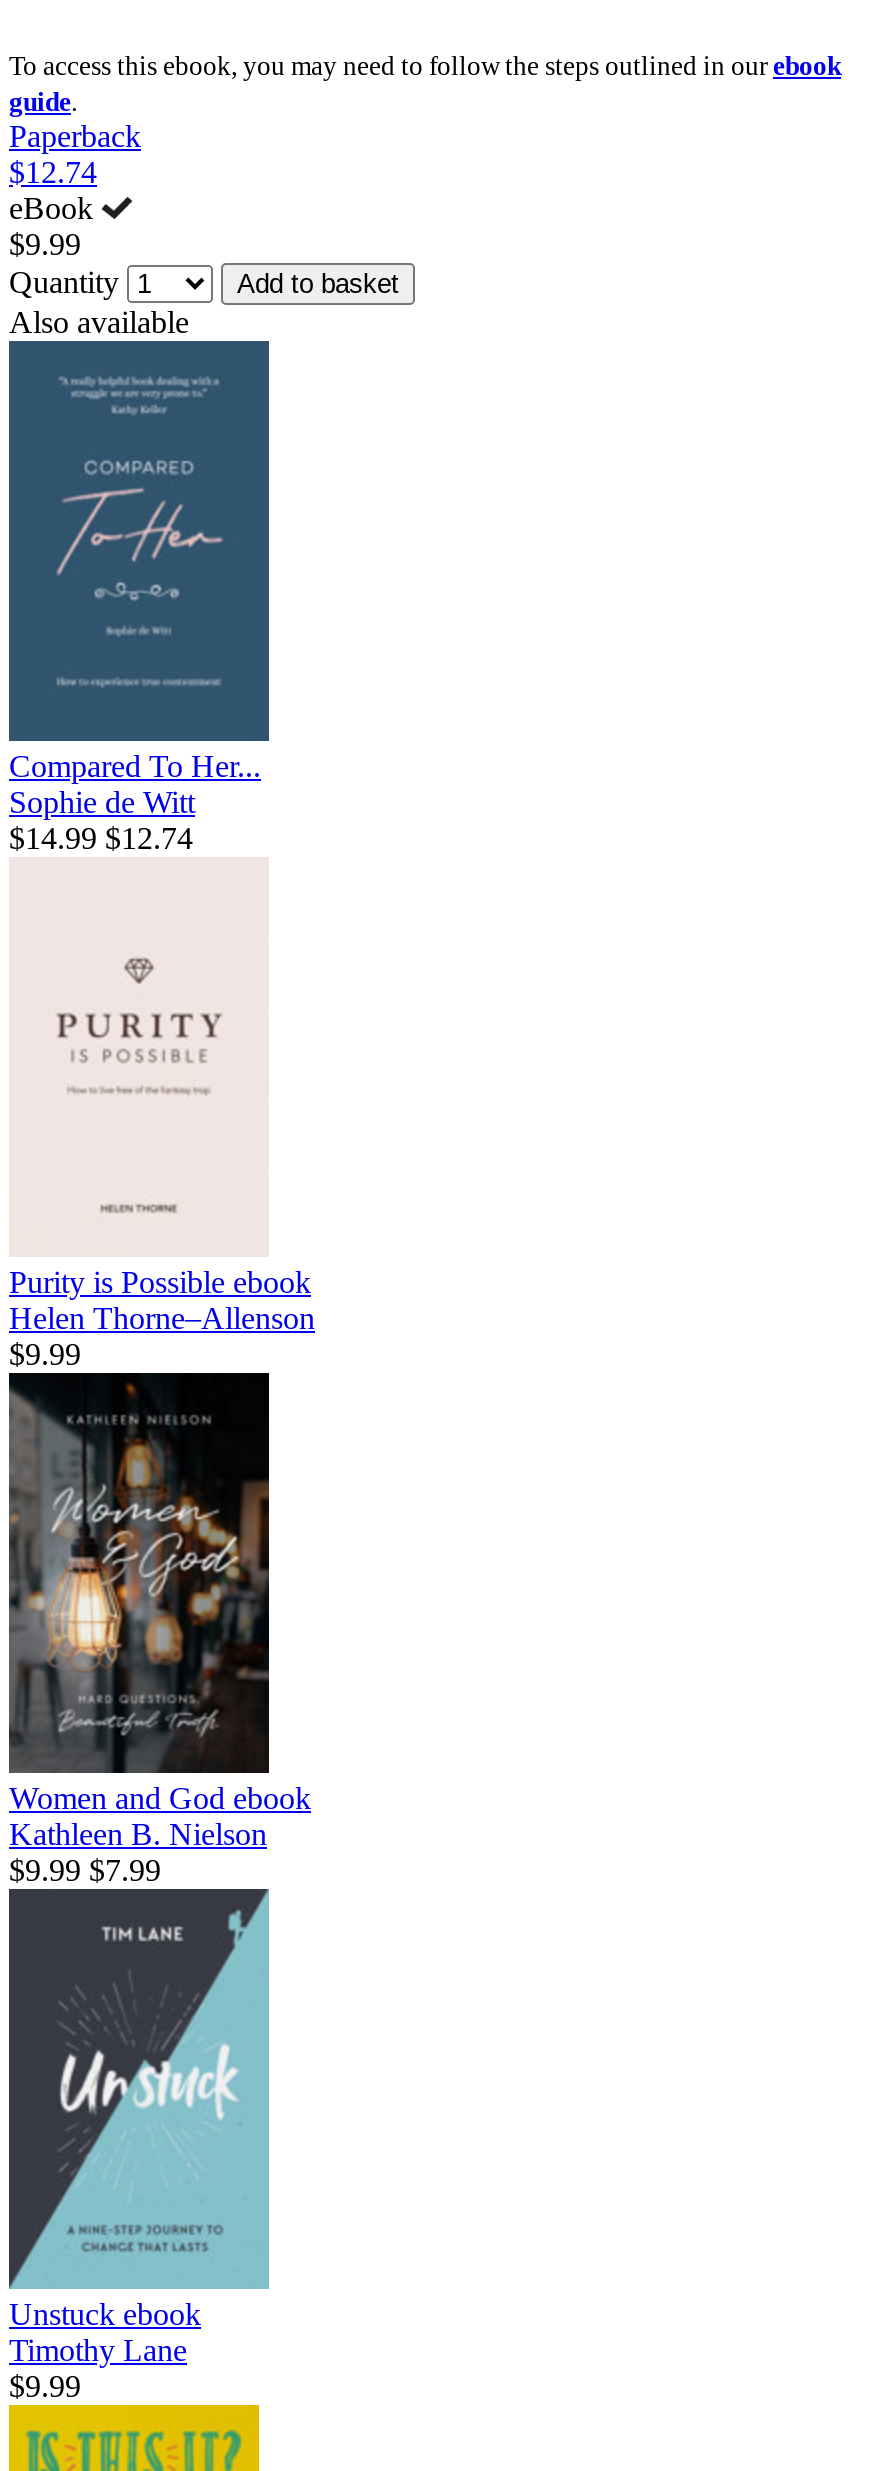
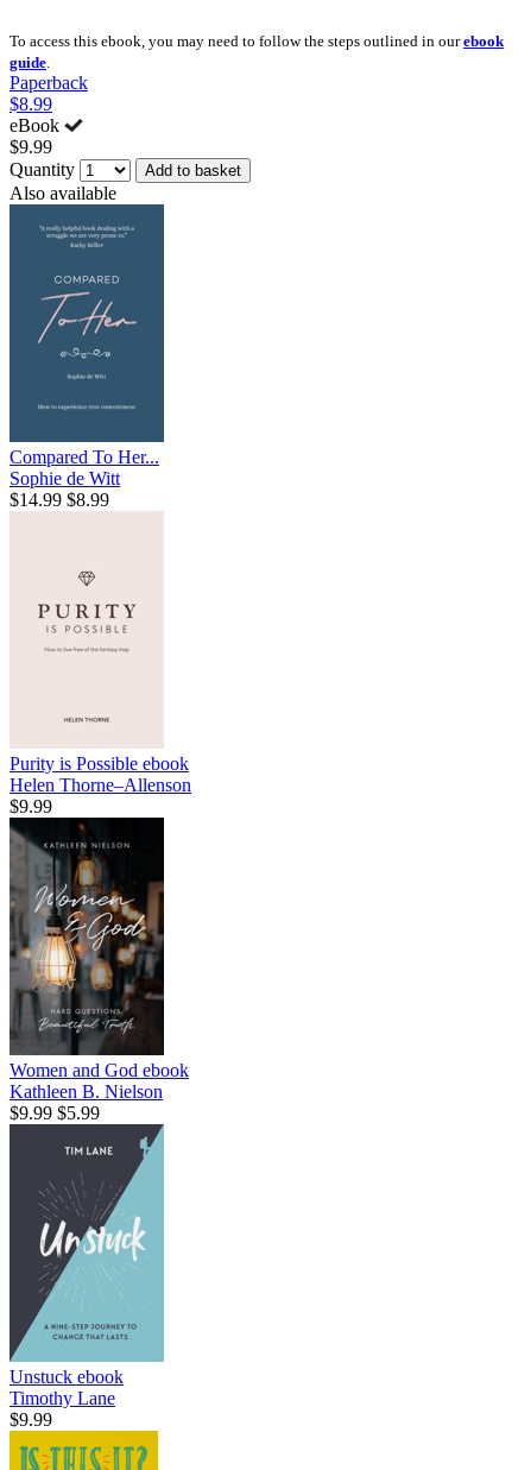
- $12.74
+ $8.99

- $14.99 $12.74
+ $14.99 $8.99

- $9.99 $7.99
+ $9.99 $5.99
